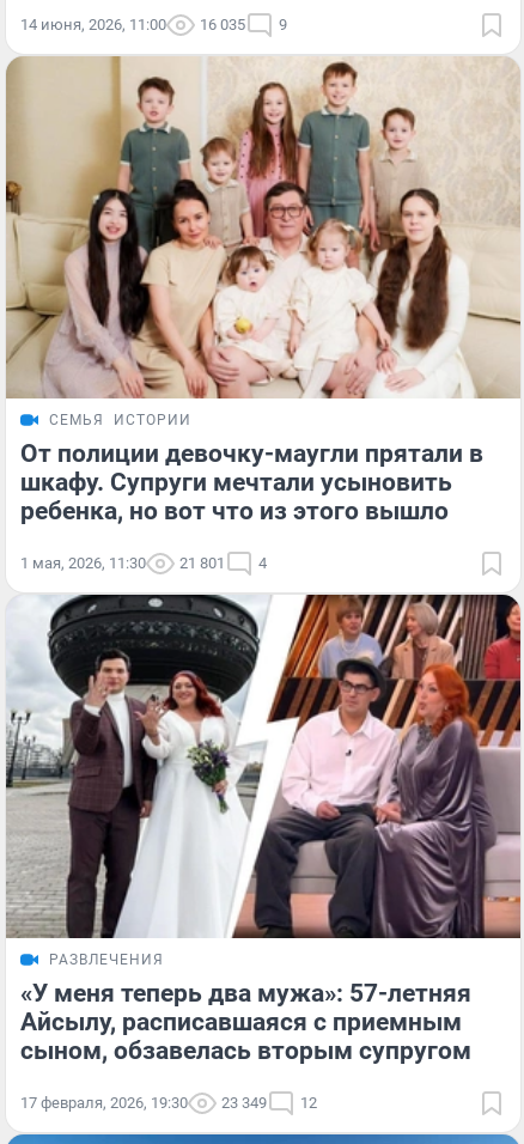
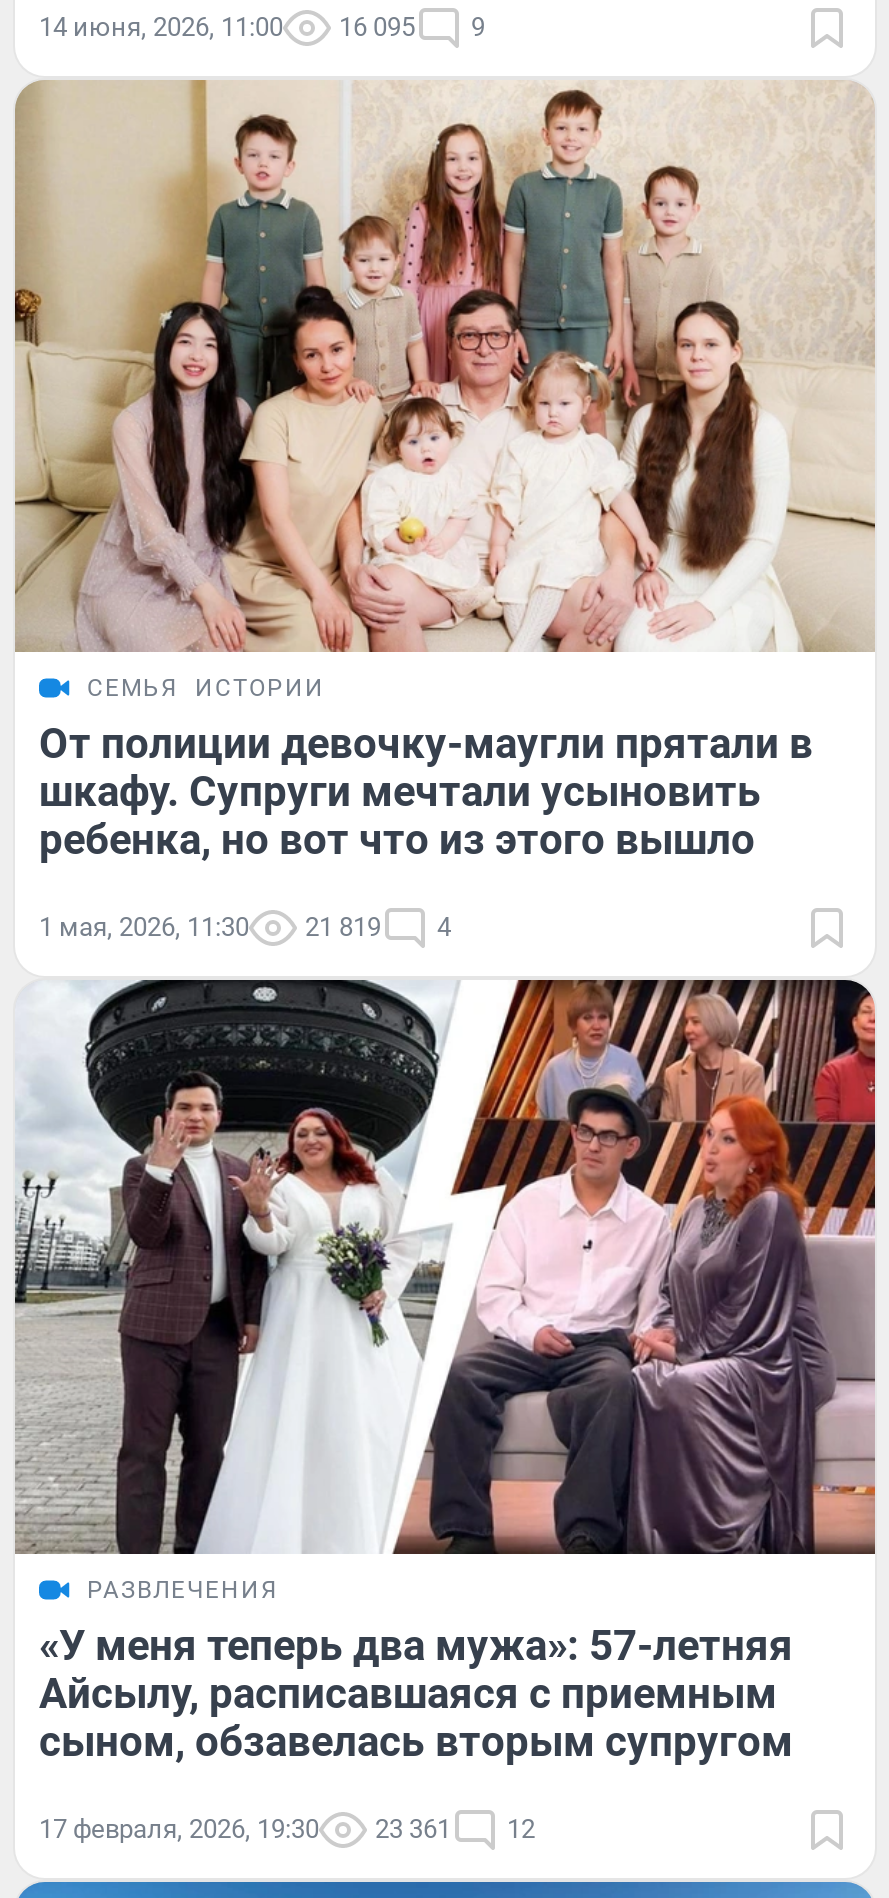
- 14 июня, 2026, 11:00 16 035 9
+ 14 июня, 2026, 11:00 16 095 9

- 1 мая, 2026, 11:30 21 801 4
+ 1 мая, 2026, 11:30 21 819 4

- 17 февраля, 2026, 19:30 23 349 12
+ 17 февраля, 2026, 19:30 23 361 12
